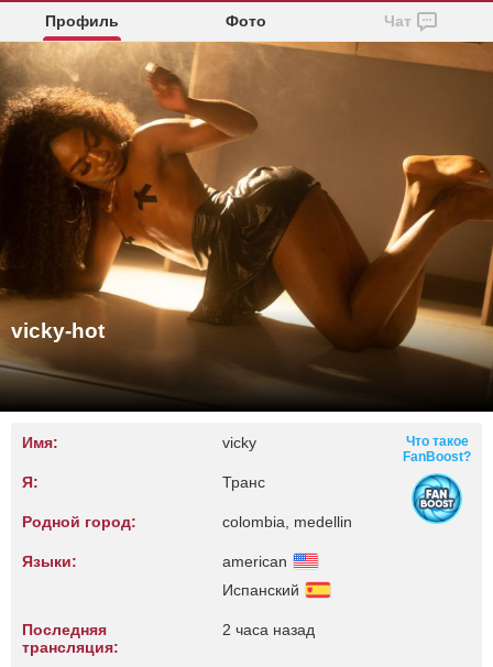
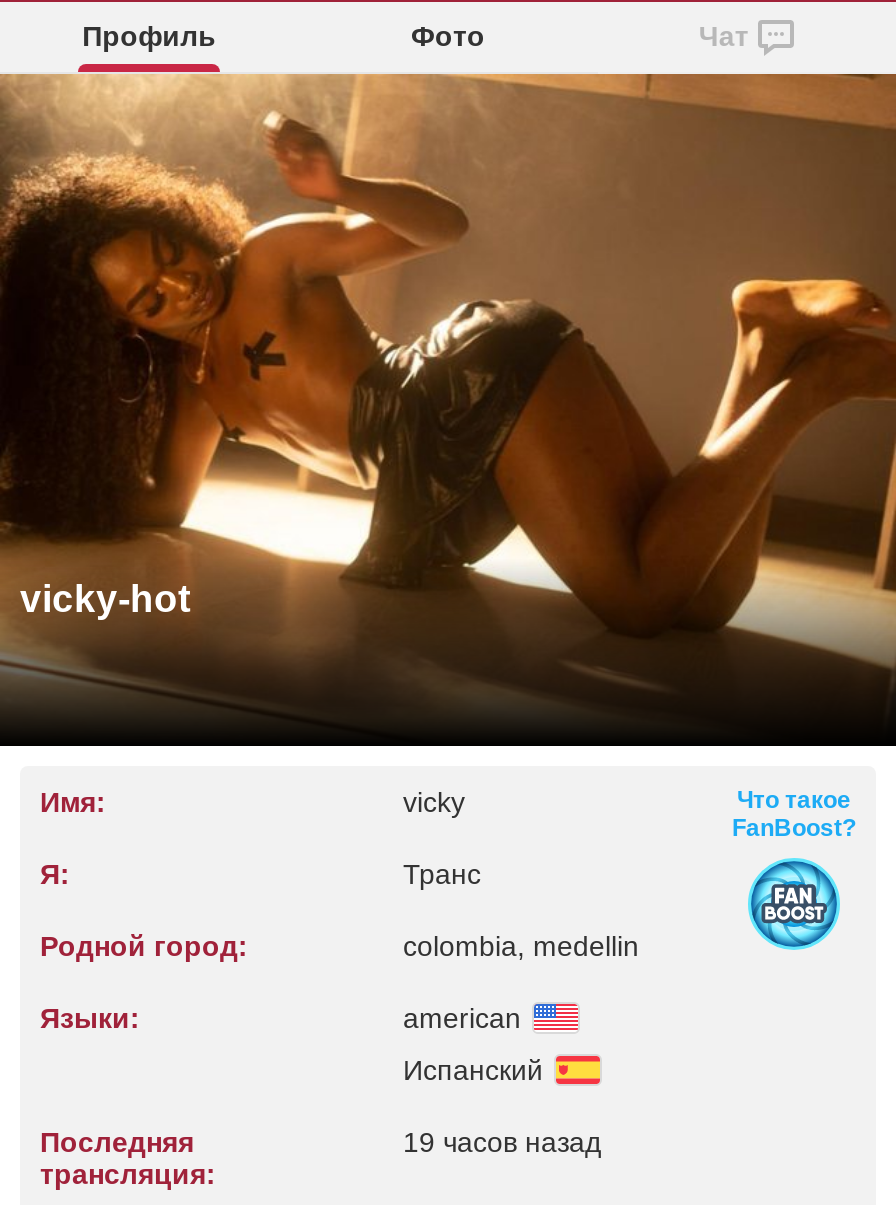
- 2 часа назад
+ 19 часов назад
